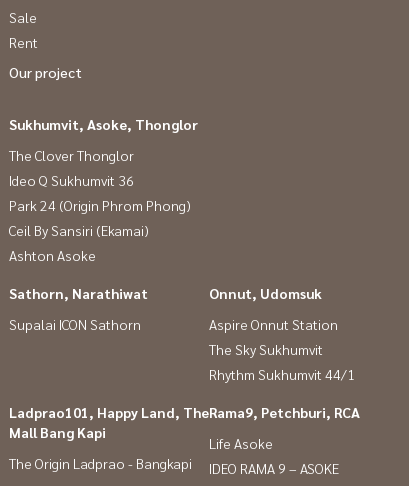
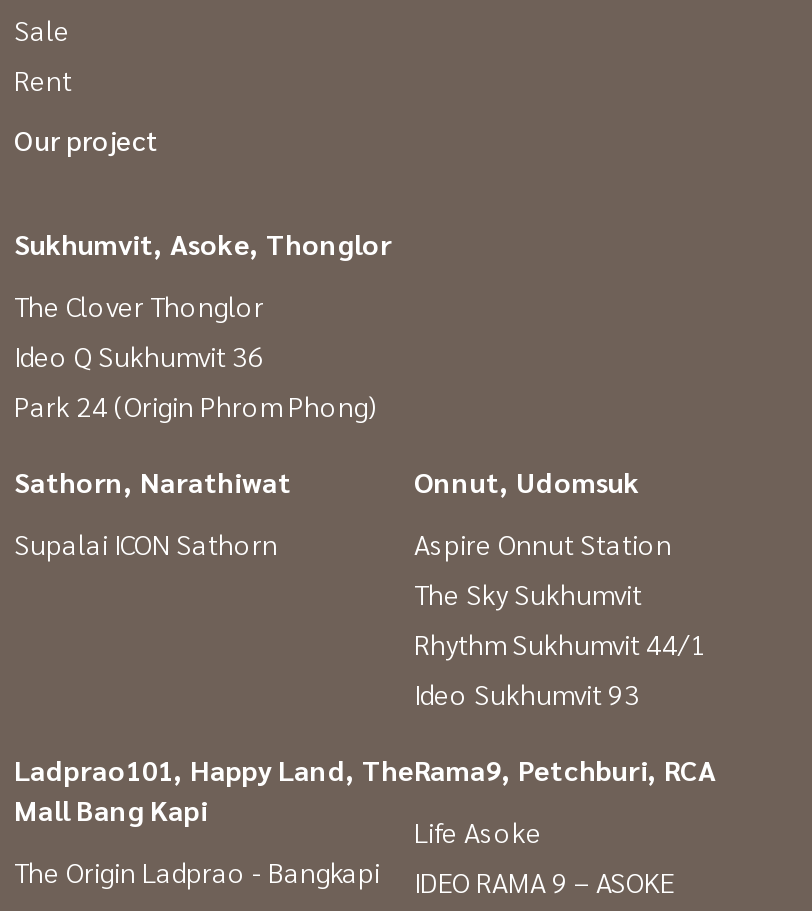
- Ceil By Sansiri (Ekamai)
- Ashton Asoke

moved up: Sathorn, Narathiwat | Supalai ICON Sathorn | Onnut, Udomsuk | Aspire Onnut Station | The Sky Sukhumvit | Rhythm Sukhumvit 44/1

+ Ideo Sukhumvit 93
